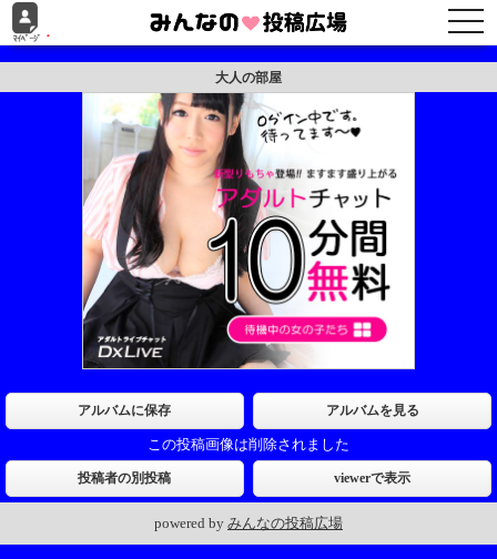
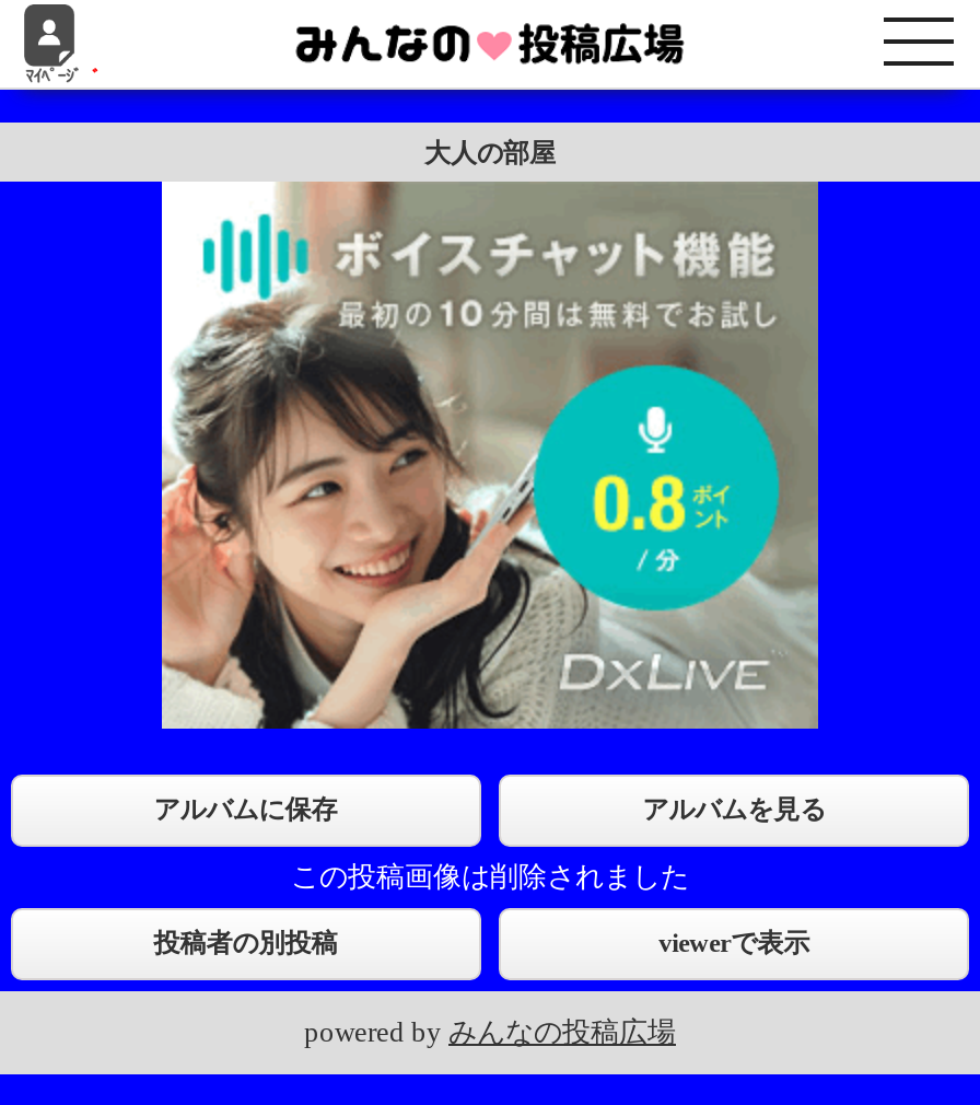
- [image]
+ [image]
